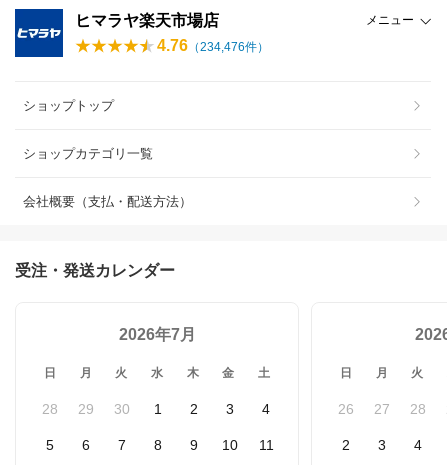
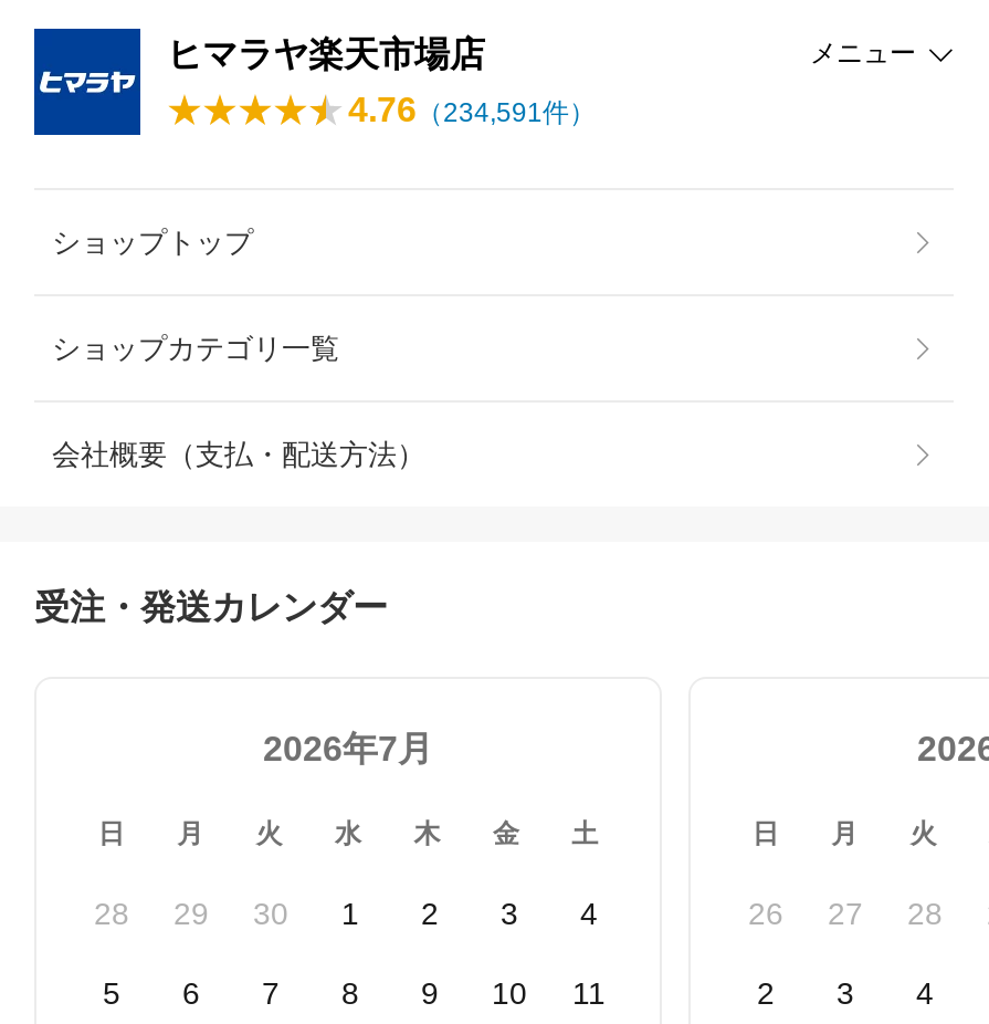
- 4.76（234,476件）
+ 4.76（234,591件）
